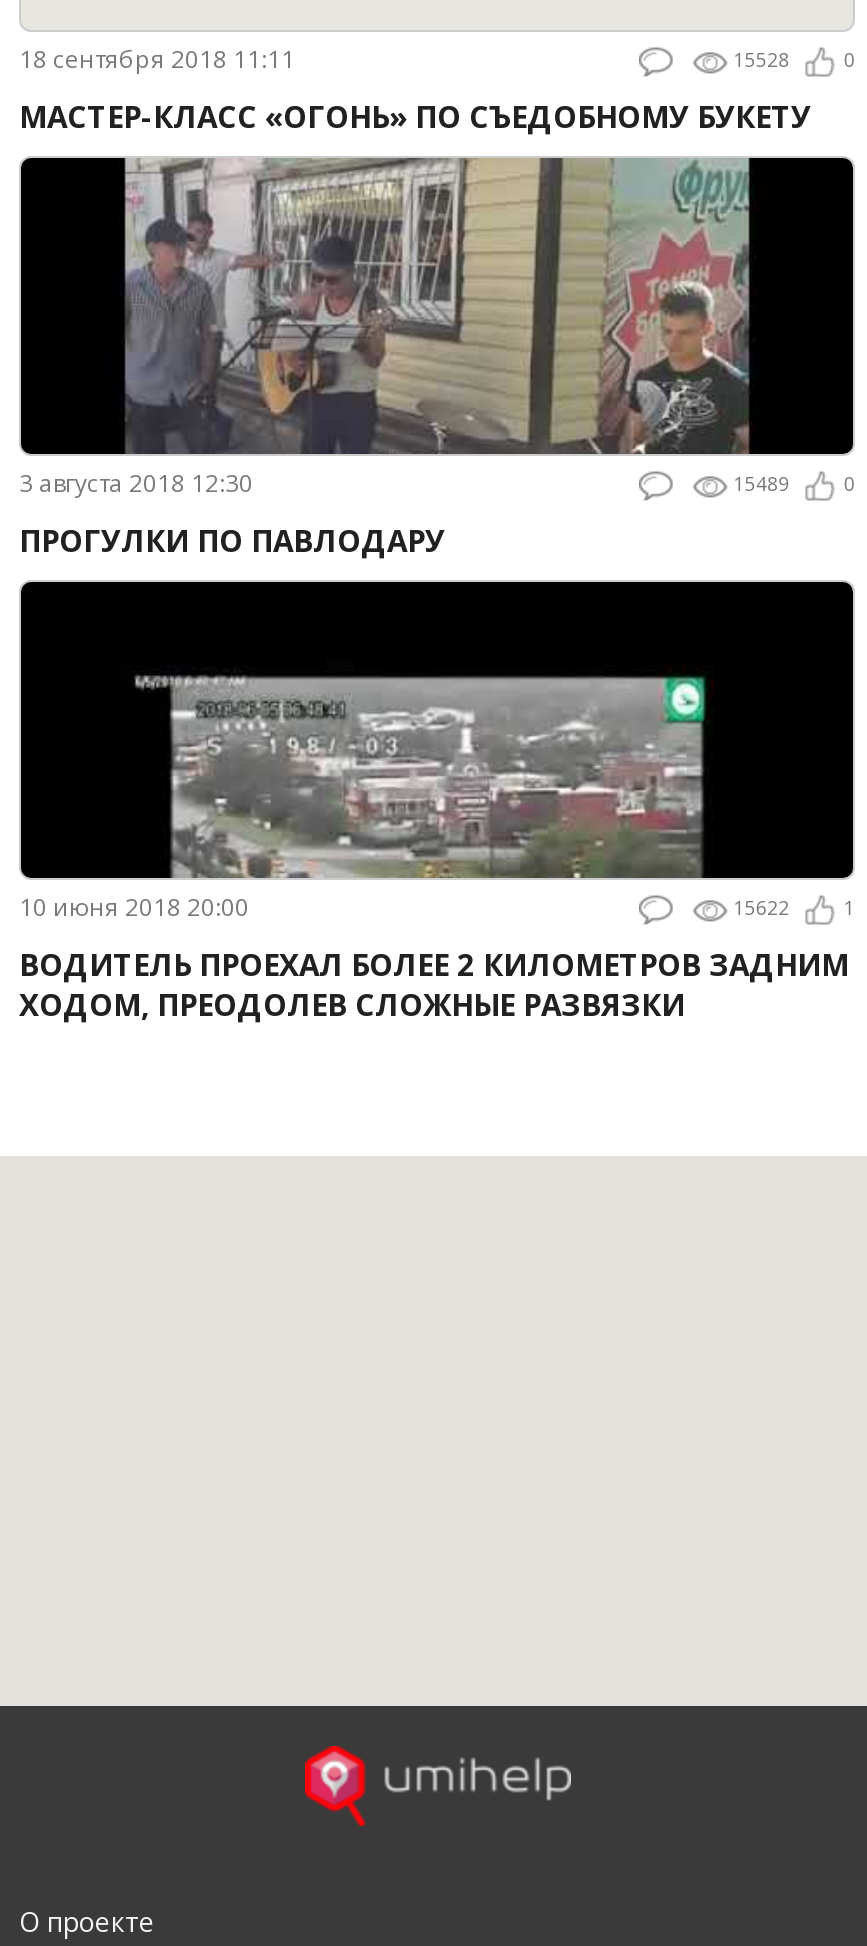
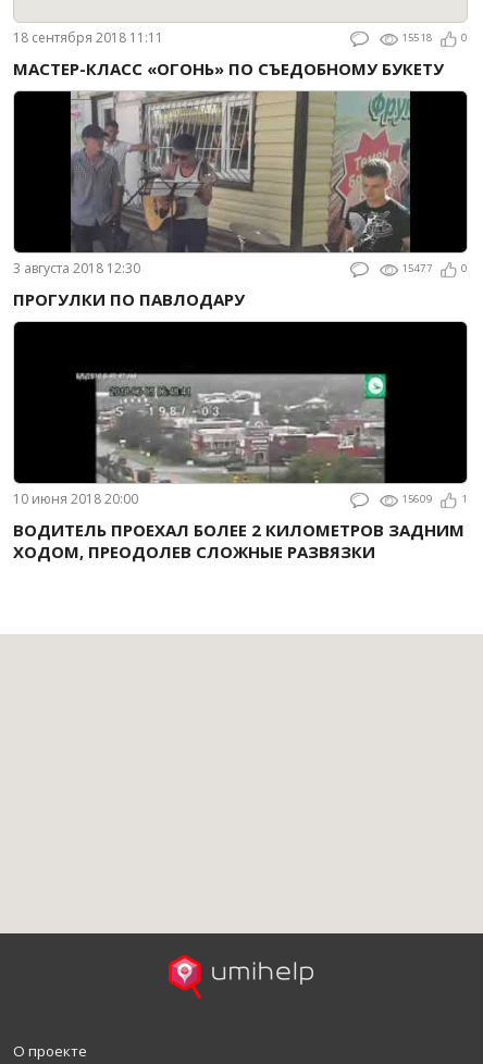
- 15528 0
+ 15518 0

- 15489 0
+ 15477 0

- 15622 1
+ 15609 1
